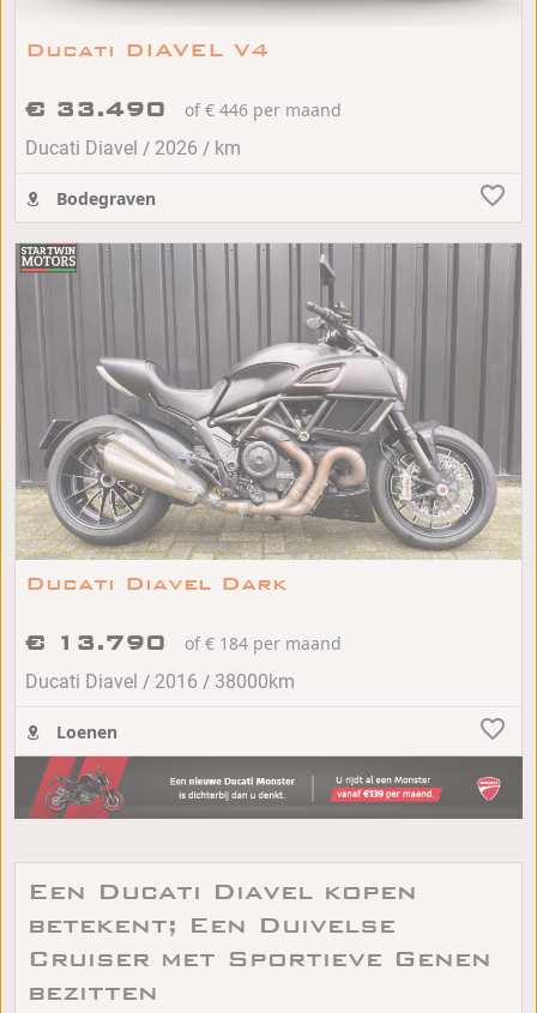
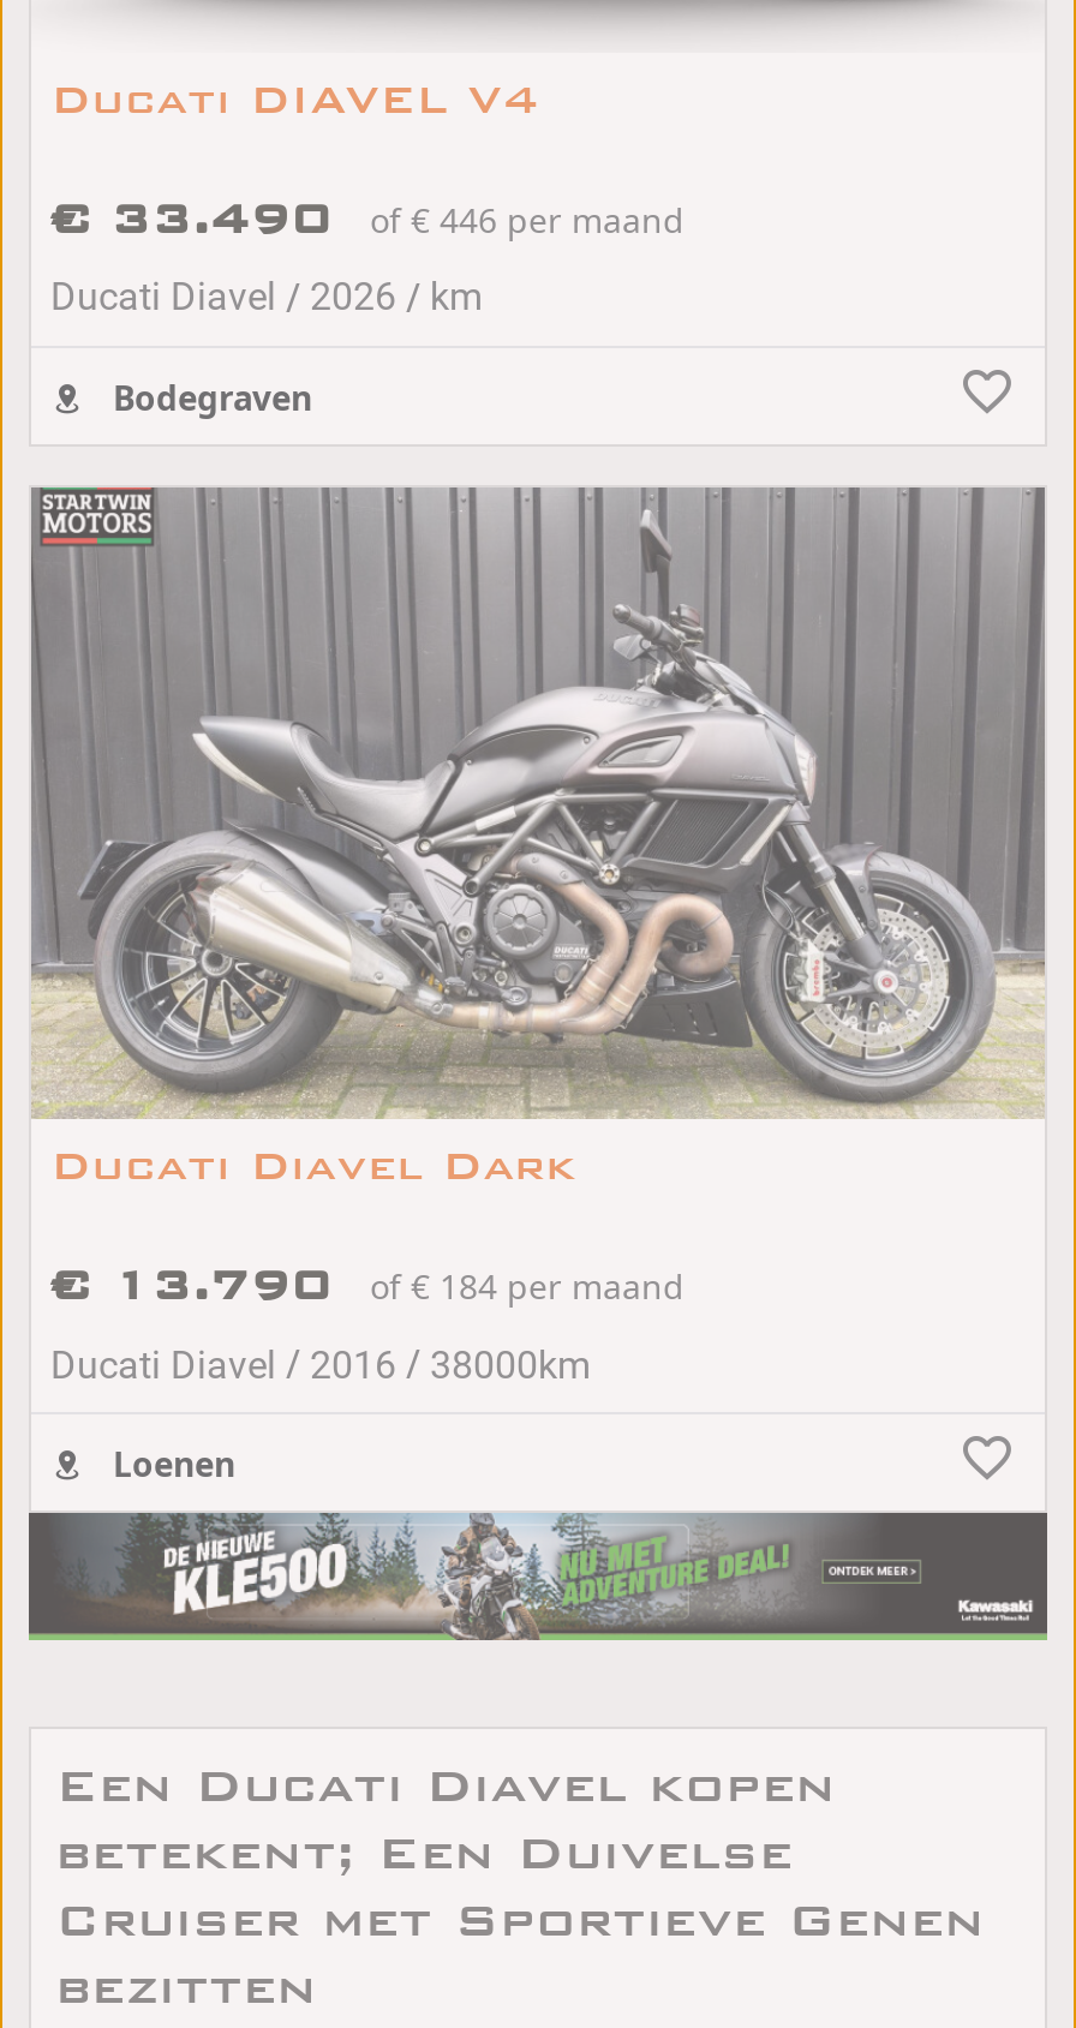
- [image]
+ [image]
